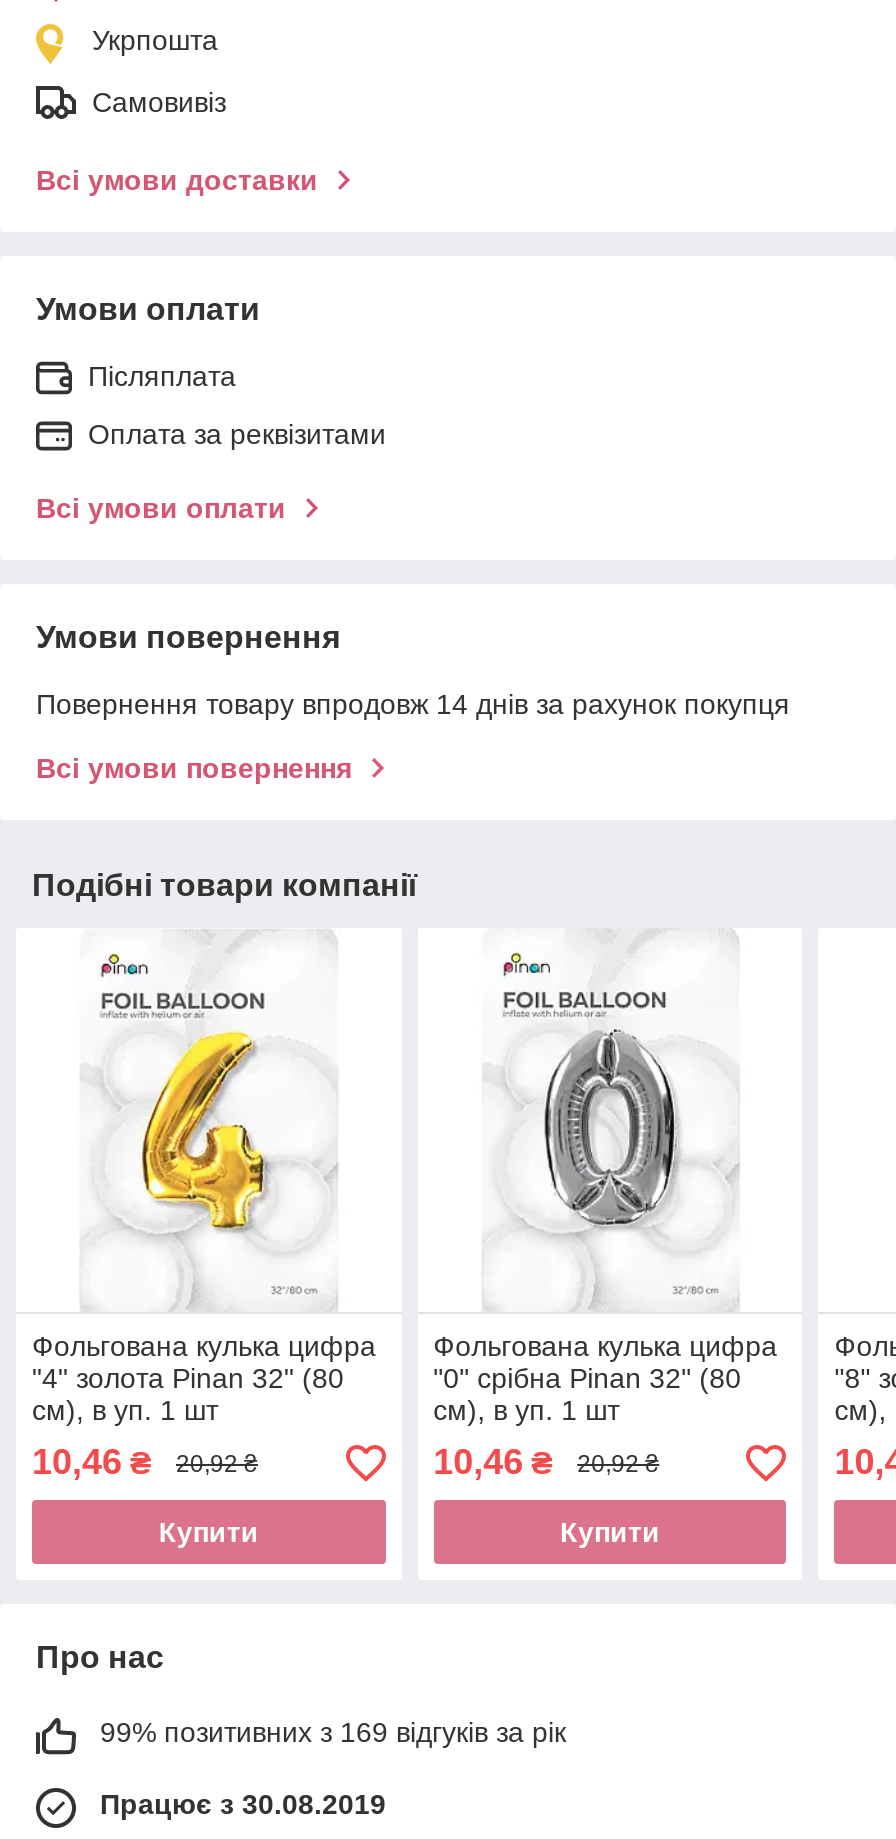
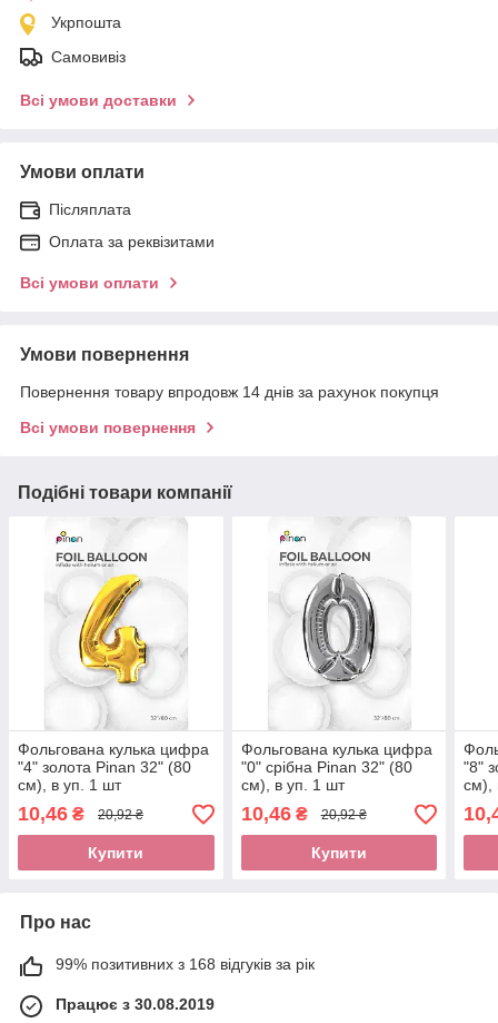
- 99% позитивних з 169 відгуків за рік
+ 99% позитивних з 168 відгуків за рік
